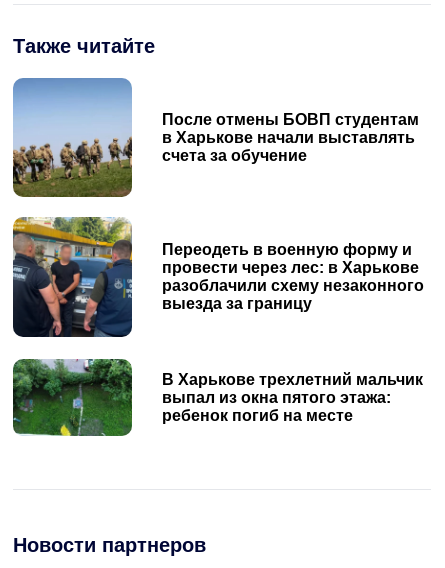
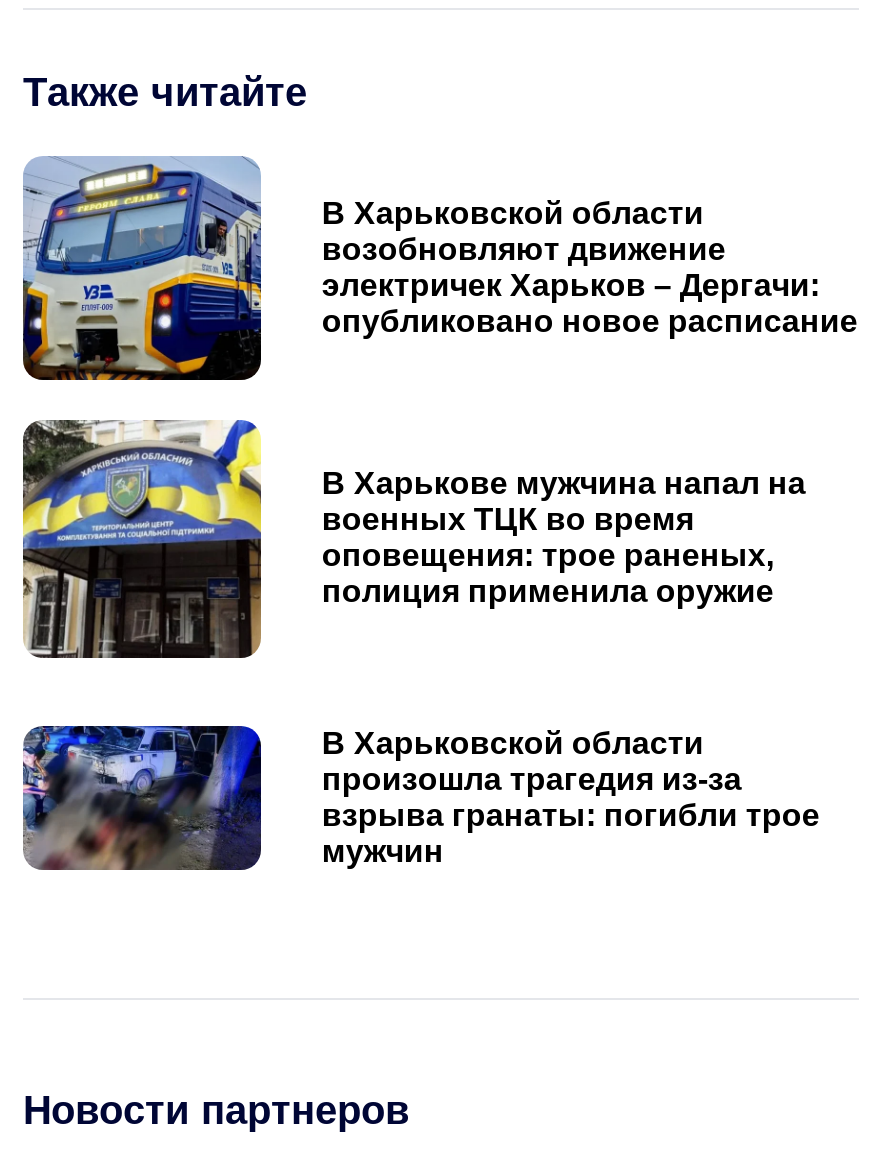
- [image]
- После отмены БОВП студентам
- в Харькове начали выставлять
- счета за обучение
+ [image]
+ В Харьковской области
+ возобновляют движение
+ электричек Харьков – Дергачи:
+ опубликовано новое расписание

- [image]
- Переодеть в военную форму и
- провести через лес: в Харькове
- разоблачили схему незаконного
- выезда за границу
+ [image]
+ В Харькове мужчина напал на
+ военных ТЦК во время
+ оповещения: трое раненых,
+ полиция применила оружие

- [image]
- В Харькове трехлетний мальчик
- выпал из окна пятого этажа:
- ребенок погиб на месте
+ [image]
+ В Харьковской области
+ произошла трагедия из-за
+ взрыва гранаты: погибли трое
+ мужчин
